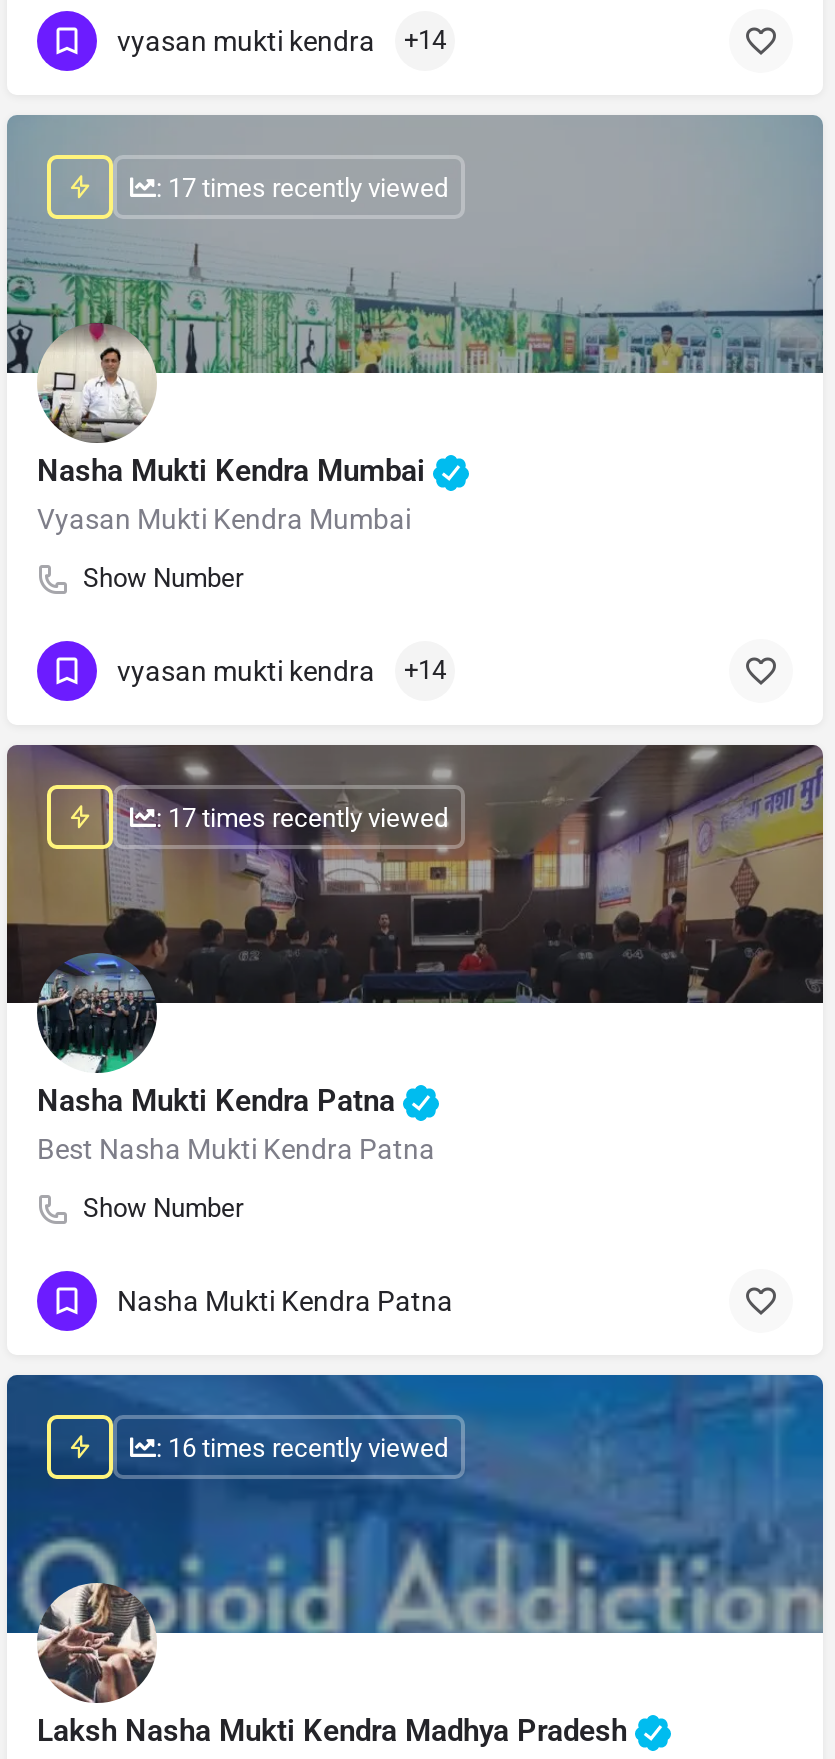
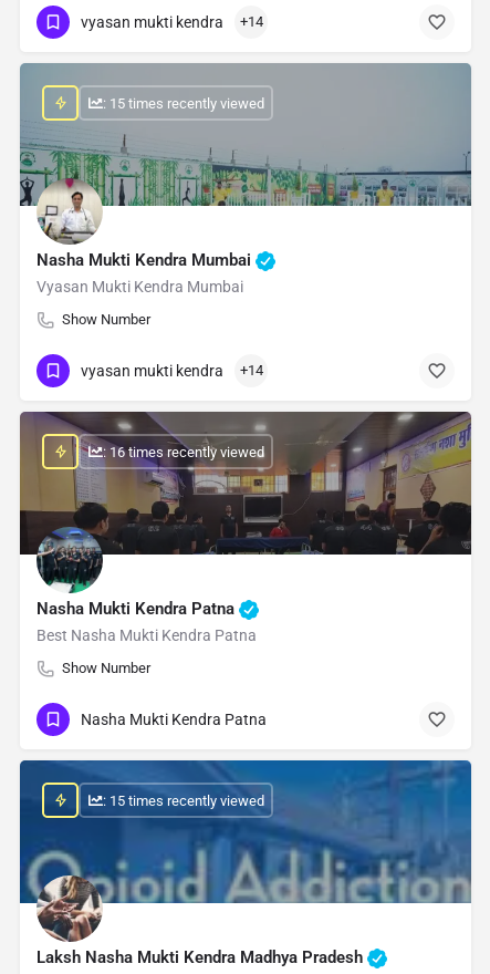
- : 17 times recently viewed
+ : 15 times recently viewed

- : 17 times recently viewed

+ : 15 times recently viewed

moved up: : 16 times recently viewed
